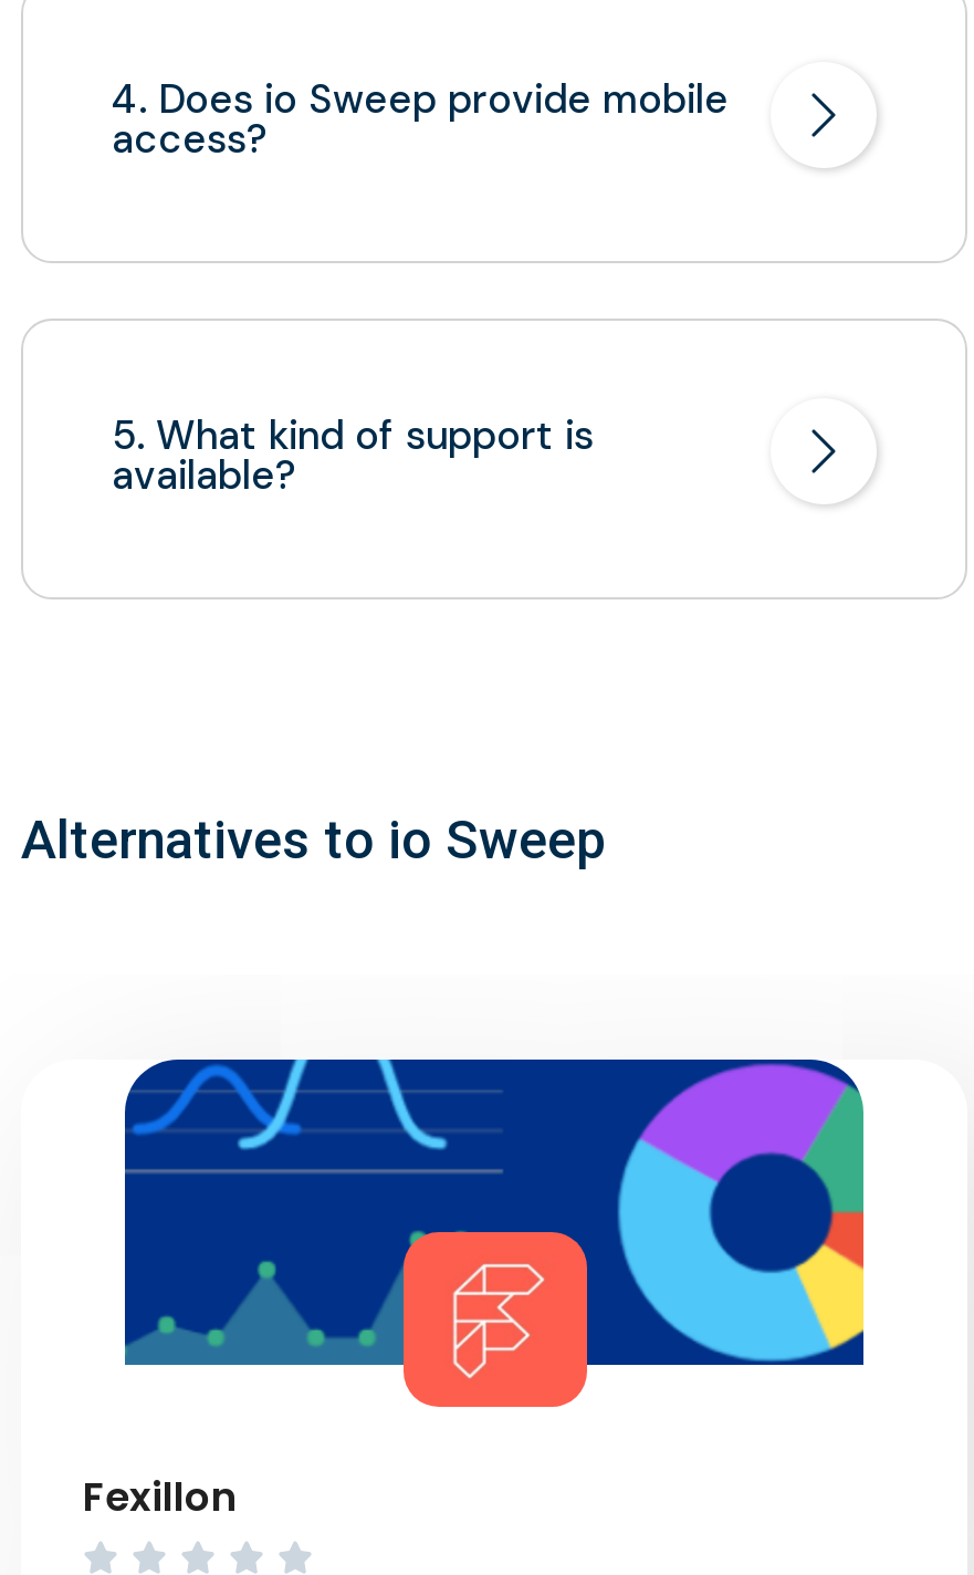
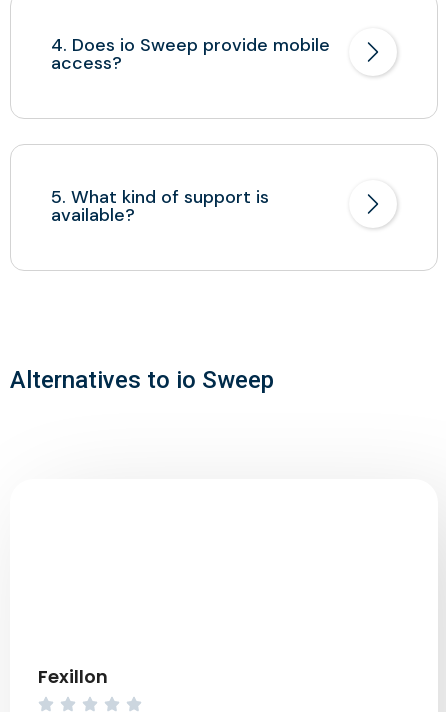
- [image]
